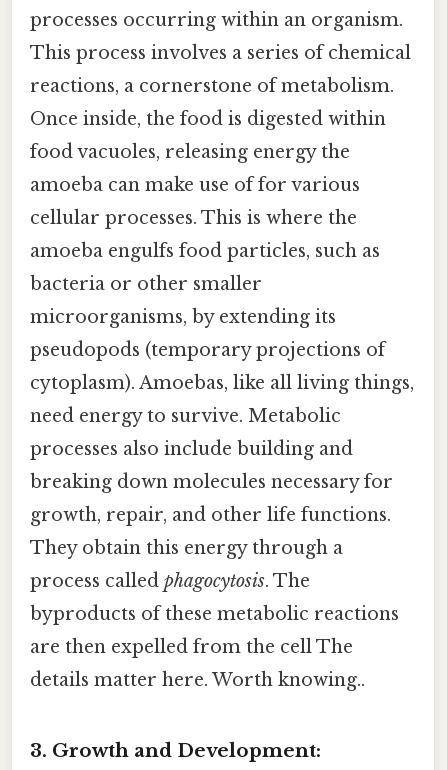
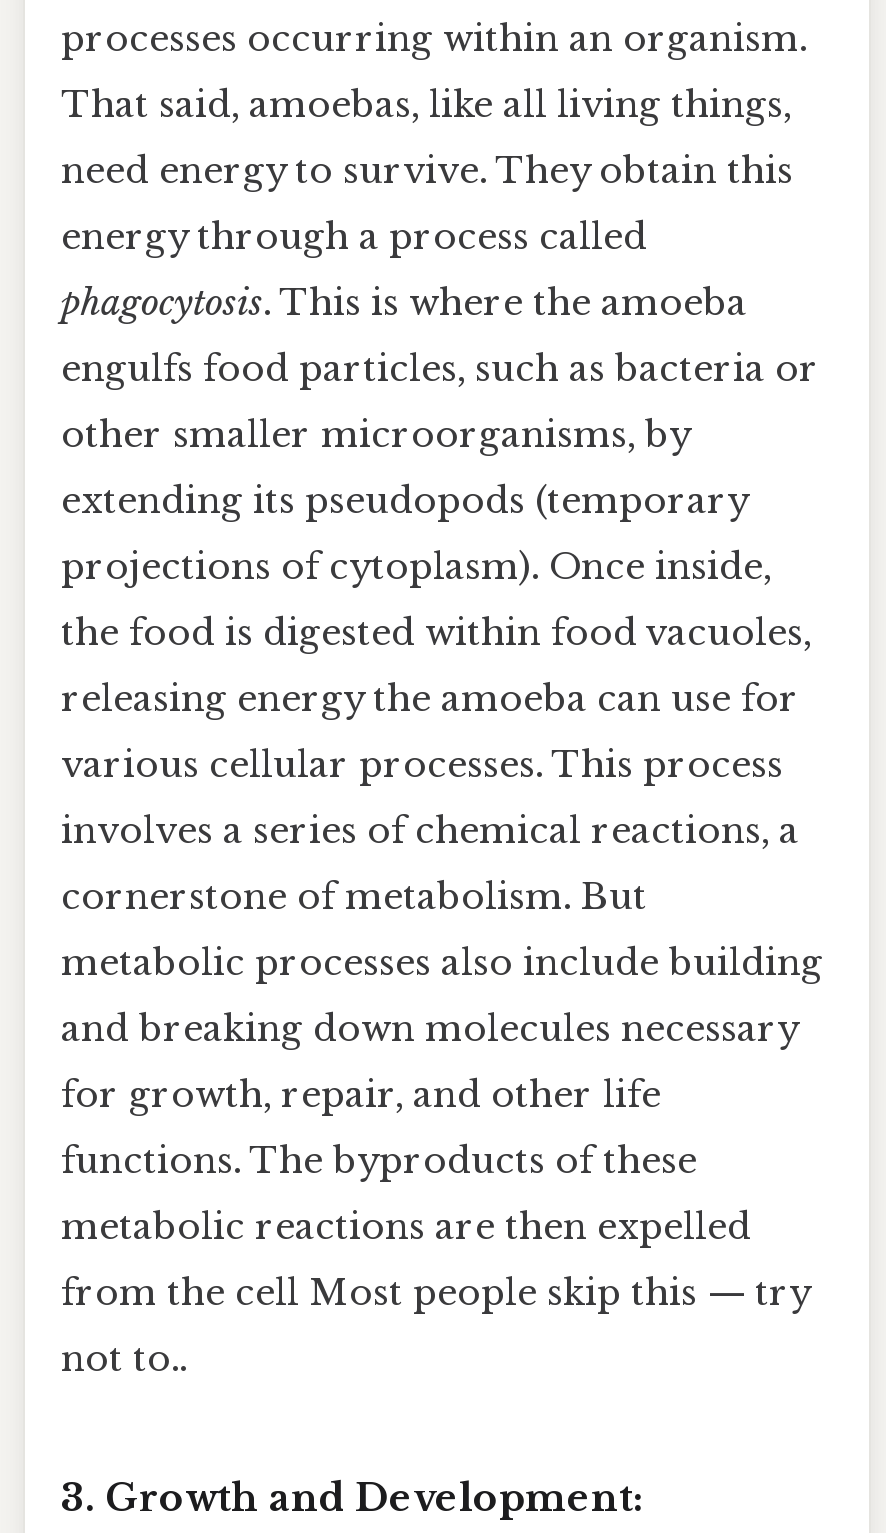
- This process involves a series of chemical
+ That said, amoebas, like all living things,

- reactions, a cornerstone of metabolism.
+ need energy to survive. They obtain this

- Once inside, the food is digested within
+ energy through a process called

- food vacuoles, releasing energy the
+ phagocytosis. This is where the amoeba

- amoeba can make use of for various
+ engulfs food particles, such as bacteria or

- cellular processes. This is where the
+ other smaller microorganisms, by

- amoeba engulfs food particles, such as
+ extending its pseudopods (temporary

- bacteria or other smaller
+ projections of cytoplasm). Once inside,

- microorganisms, by extending its
+ the food is digested within food vacuoles,

- pseudopods (temporary projections of
+ releasing energy the amoeba can use for

- cytoplasm). Amoebas, like all living things,
+ various cellular processes. This process

- need energy to survive. Metabolic
+ involves a series of chemical reactions, a

- processes also include building and
+ cornerstone of metabolism. But

- breaking down molecules necessary for
+ metabolic processes also include building

- growth, repair, and other life functions.
+ and breaking down molecules necessary

- They obtain this energy through a
+ for growth, repair, and other life

- process called phagocytosis. The
+ functions. The byproducts of these

- byproducts of these metabolic reactions
+ metabolic reactions are then expelled

- are then expelled from the cell The
+ from the cell Most people skip this — try

- details matter here. Worth knowing..
+ not to..
